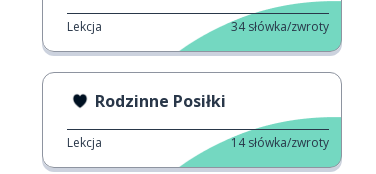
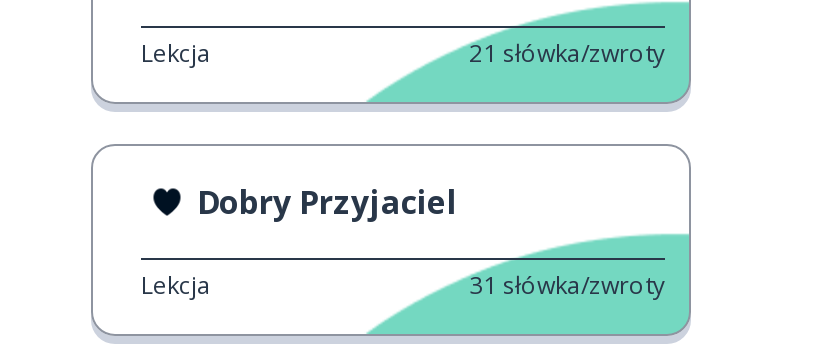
- 34 słówka/zwroty
+ 21 słówka/zwroty

- Rodzinne Posiłki
+ Dobry Przyjaciel

- 14 słówka/zwroty
+ 31 słówka/zwroty
